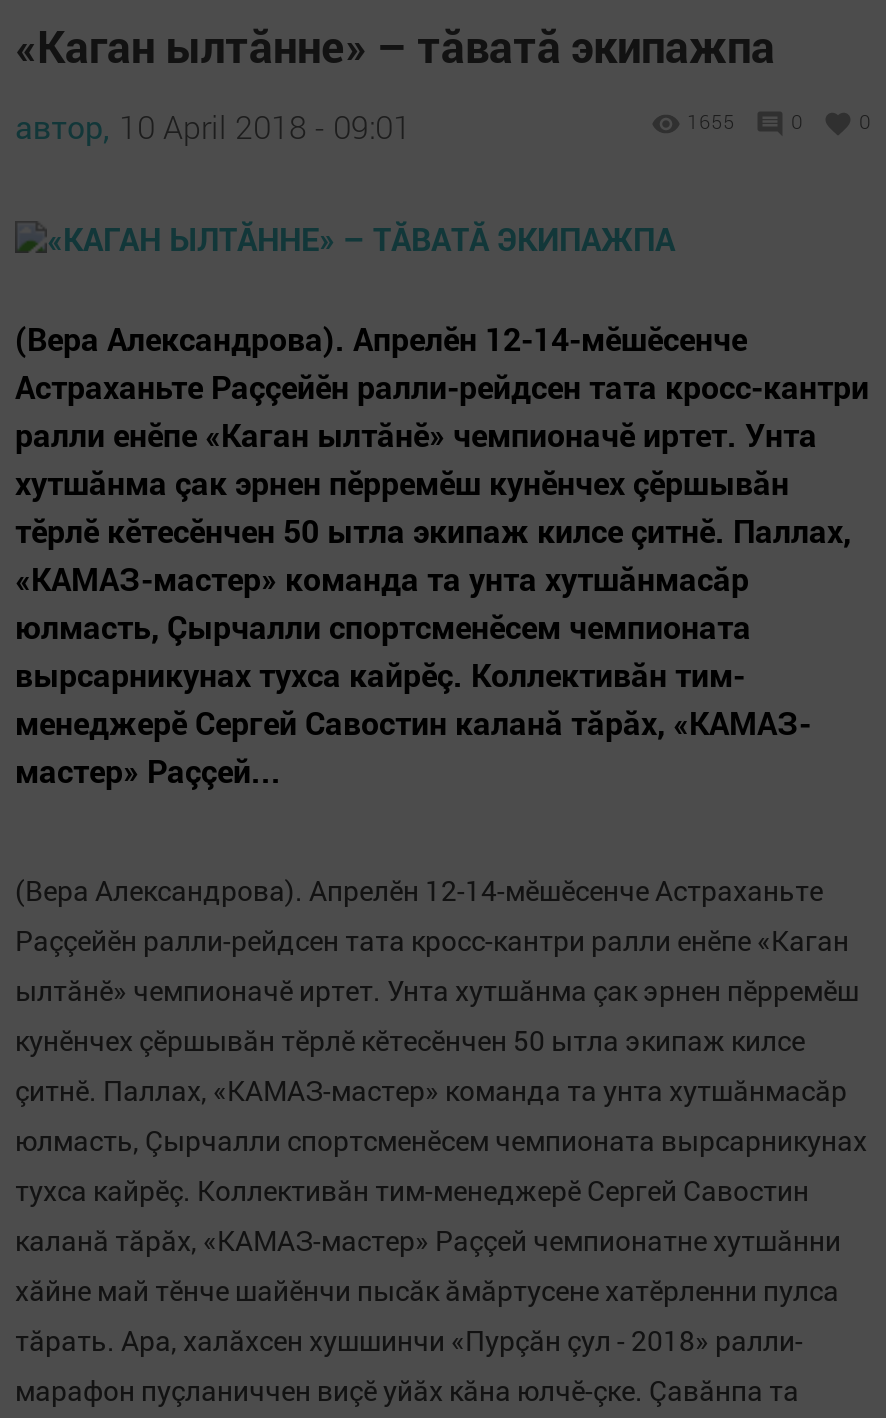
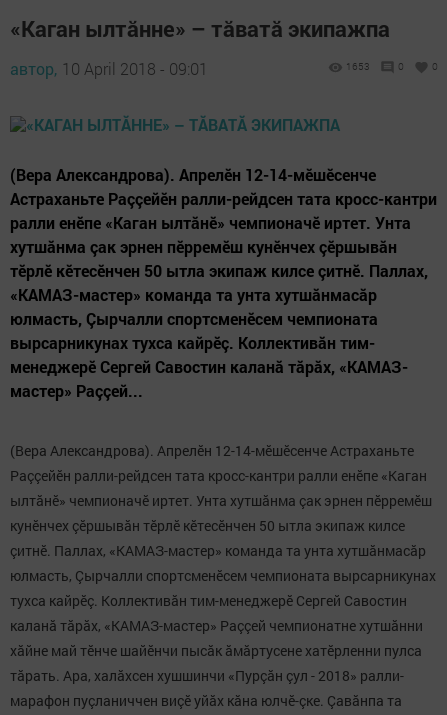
- 1655
+ 1653
